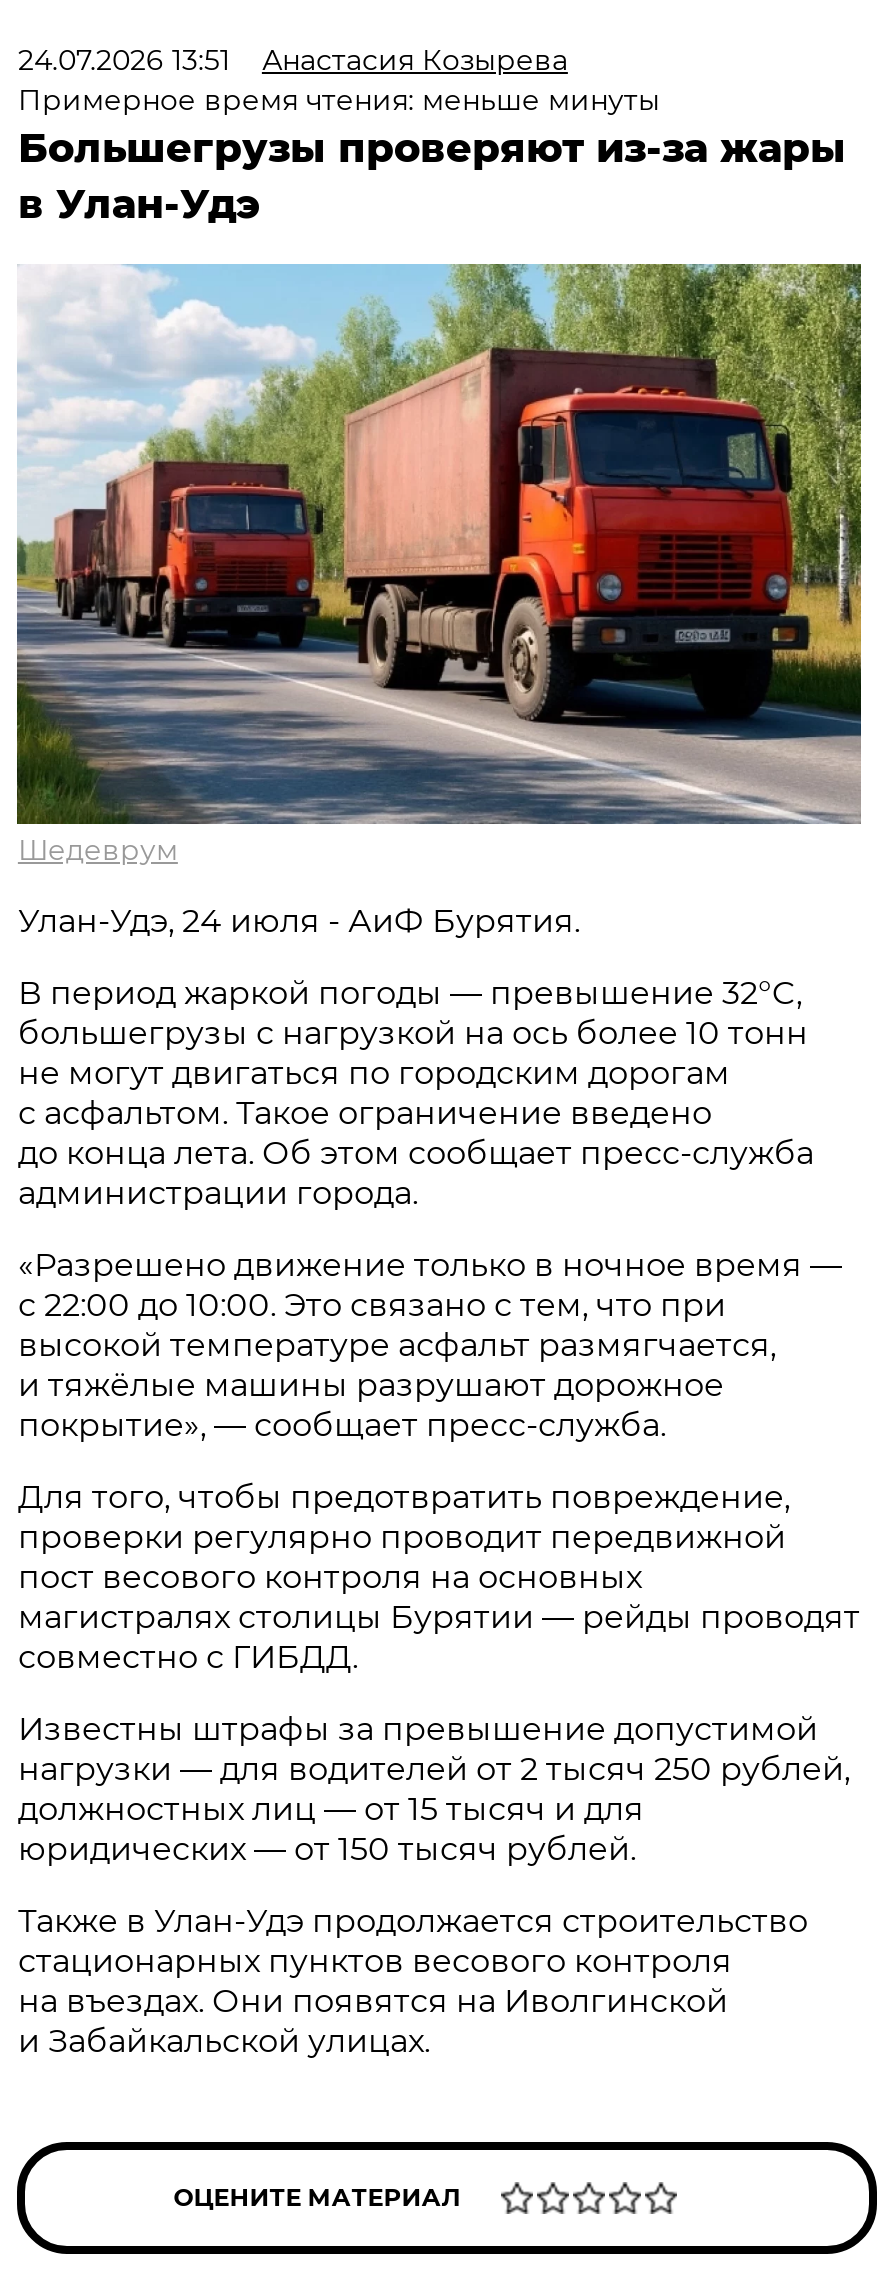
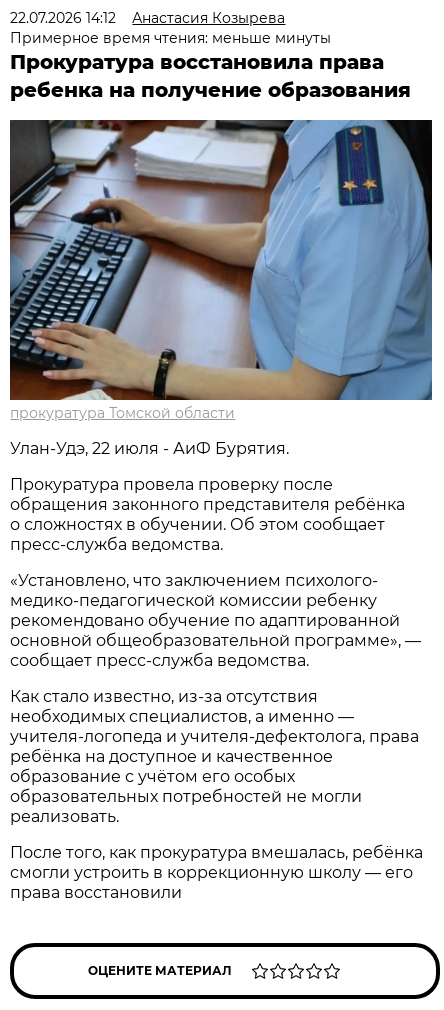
- 24.07.2026 13:51 Анастасия Козырева
+ 22.07.2026 14:12 Анастасия Козырева

- Большегрузы проверяют из-за жары
- в Улан-Удэ
+ Прокуратура восстановила права
+ ребенка на получение образования

- [image]
- Шедеврум
- Улан-Удэ, 24 июля - АиФ Бурятия.
- В период жаркой погоды — превышение 32°C,
- большегрузы с нагрузкой на ось более 10 тонн
- не могут двигаться по городским дорогам
- с асфальтом. Такое ограничение введено
- до конца лета. Об этом сообщает пресс-служба
- администрации города.
- «Разрешено движение только в ночное время —
- с 22:00 до 10:00. Это связано с тем, что при
- высокой температуре асфальт размягчается,
- и тяжёлые машины разрушают дорожное
- покрытие», — сообщает пресс-служба.
- Для того, чтобы предотвратить повреждение,
- проверки регулярно проводит передвижной
- пост весового контроля на основных
- магистралях столицы Бурятии — рейды проводят
- совместно с ГИБДД.
- Известны штрафы за превышение допустимой
- нагрузки — для водителей от 2 тысяч 250 рублей,
- должностных лиц — от 15 тысяч и для
- юридических — от 150 тысяч рублей.
- Также в Улан-Удэ продолжается строительство
- стационарных пунктов весового контроля
- на въездах. Они появятся на Иволгинской
- и Забайкальской улицах.
+ [image]
+ прокуратура Томской области
+ Улан-Удэ, 22 июля - АиФ Бурятия.
+ Прокуратура провела проверку после
+ обращения законного представителя ребёнка
+ о сложностях в обучении. Об этом сообщает
+ пресс-служба ведомства.
+ «Установлено, что заключением психолого-
+ медико-педагогической комиссии ребенку
+ рекомендовано обучение по адаптированной
+ основной общеобразовательной программе», —
+ сообщает пресс-служба ведомства.
+ Как стало известно, из-за отсутствия
+ необходимых специалистов, а именно —
+ учителя-логопеда и учителя-дефектолога, права
+ ребёнка на доступное и качественное
+ образование с учётом его особых
+ образовательных потребностей не могли
+ реализовать.
+ После того, как прокуратура вмешалась, ребёнка
+ смогли устроить в коррекционную школу — его
+ права восстановили
